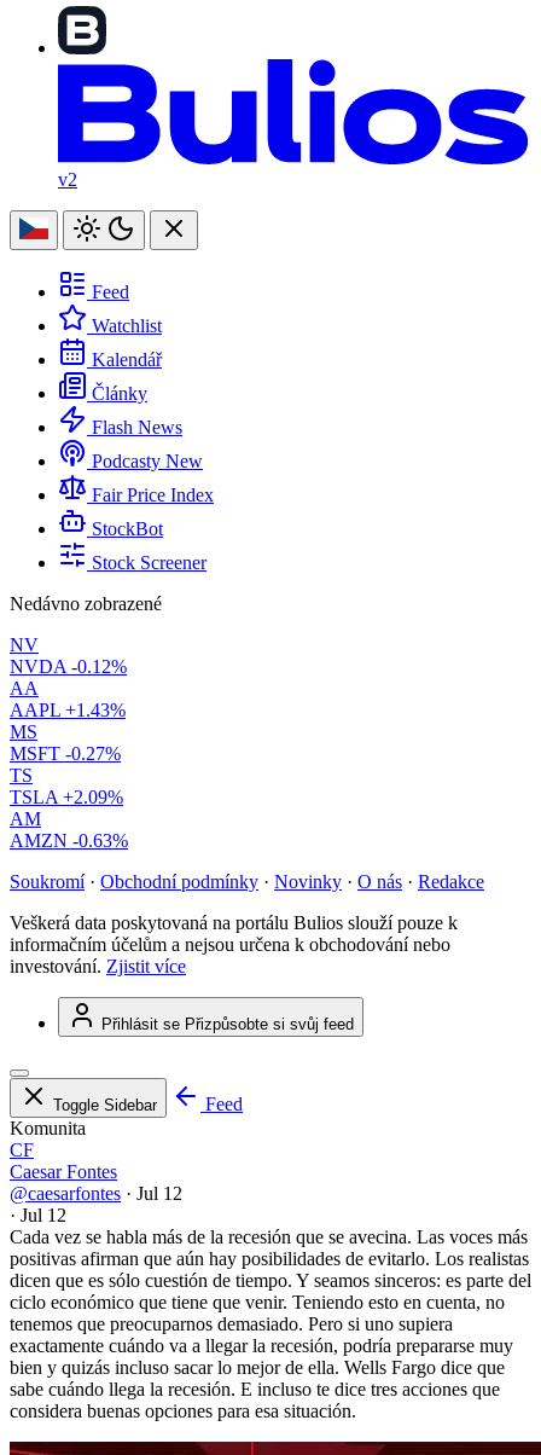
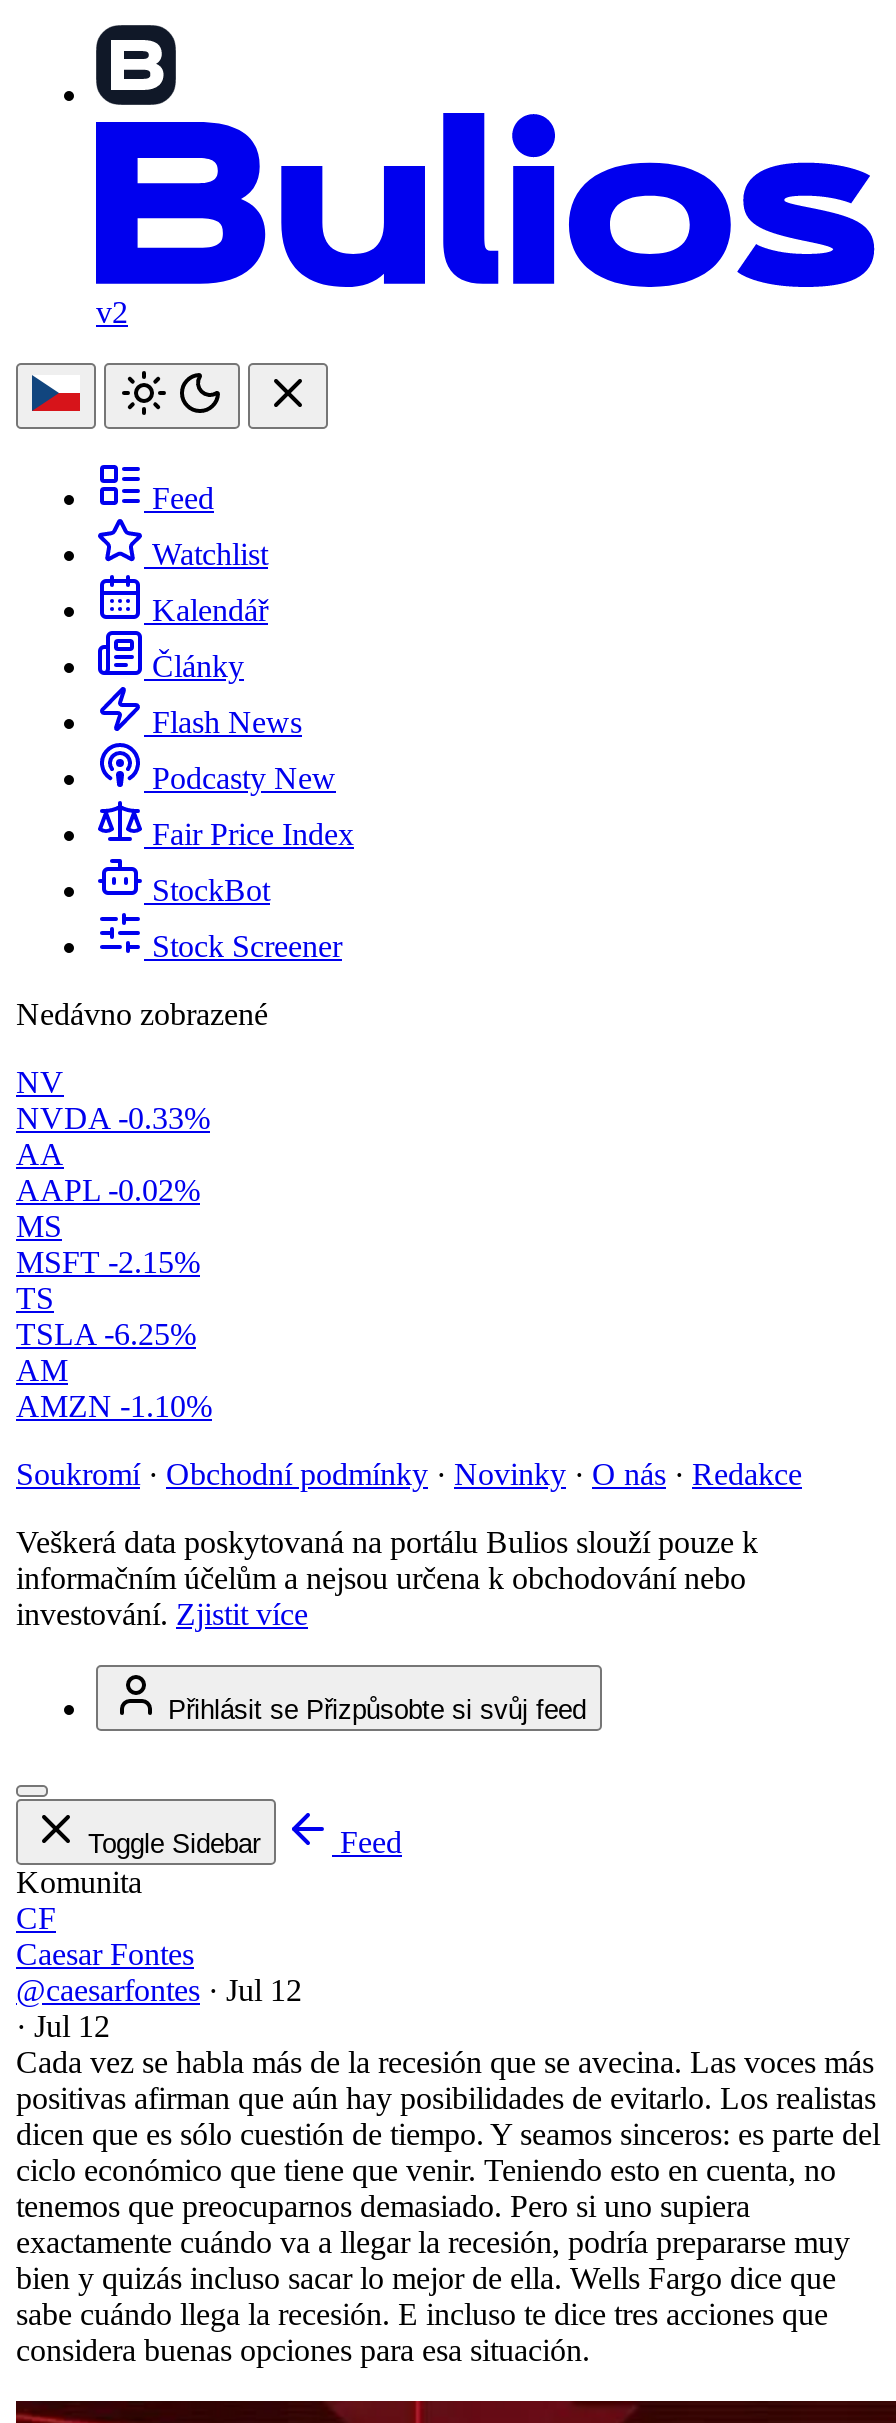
- NVDA -0.12%
+ NVDA -0.33%

- AAPL +1.43%
+ AAPL -0.02%

- MSFT -0.27%
+ MSFT -2.15%

- TSLA +2.09%
+ TSLA -6.25%

- AMZN -0.63%
+ AMZN -1.10%
